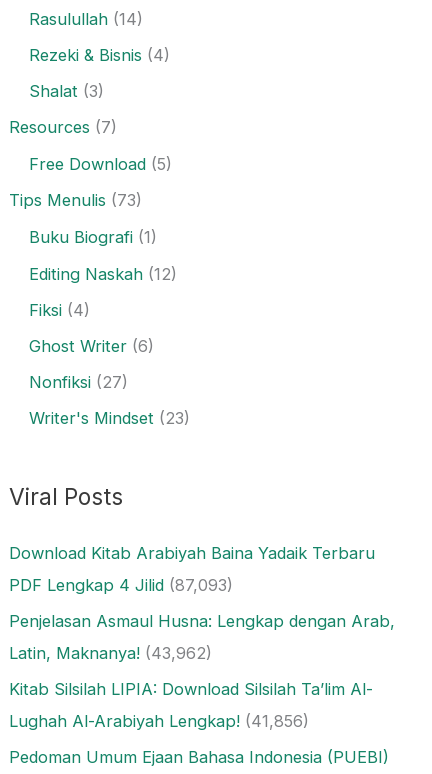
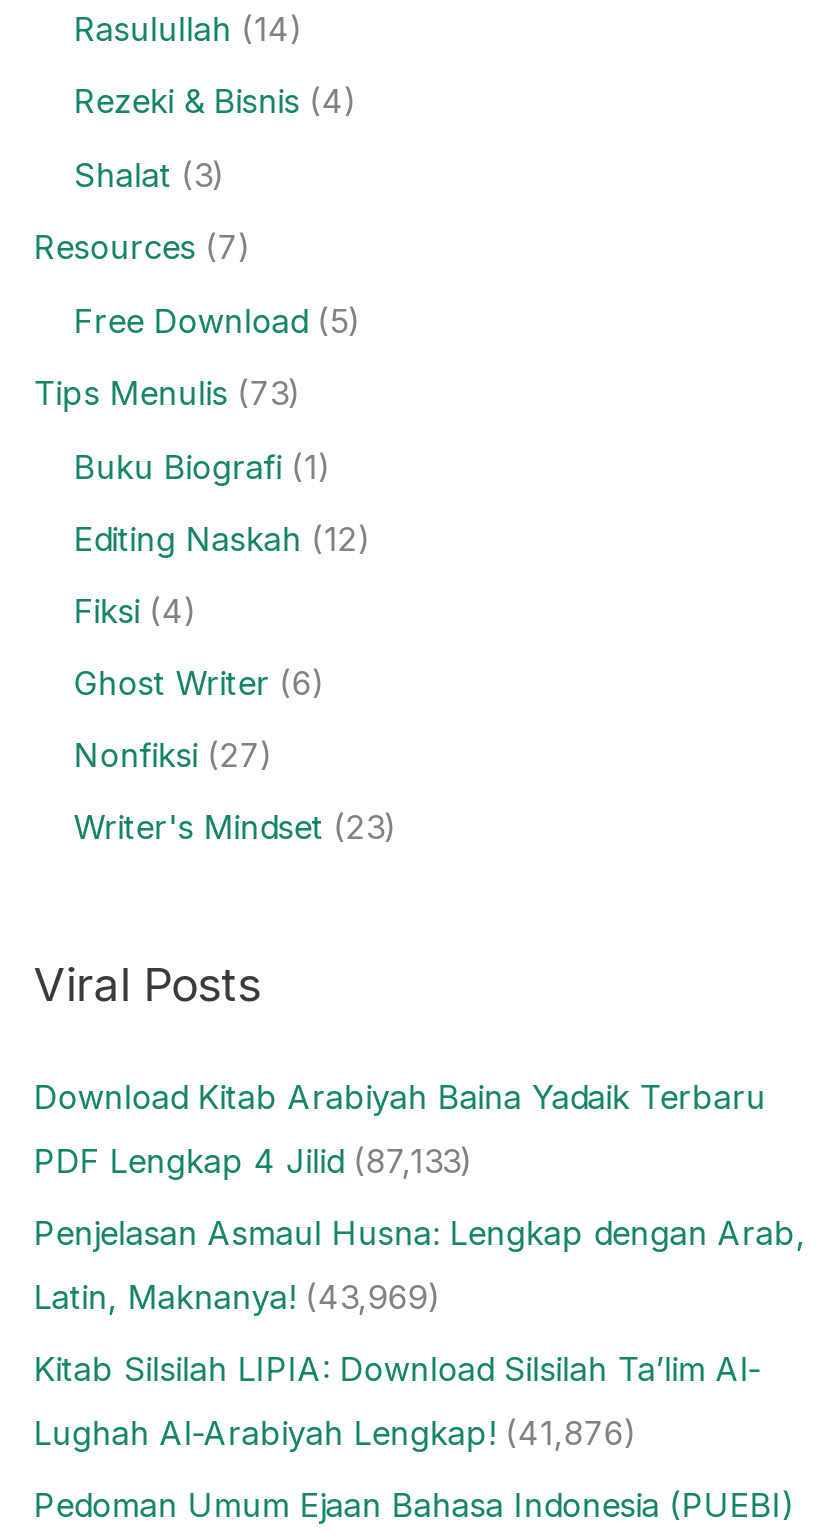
- PDF Lengkap 4 Jilid (87,093)
+ PDF Lengkap 4 Jilid (87,133)

- Latin, Maknanya! (43,962)
+ Latin, Maknanya! (43,969)

- Lughah Al-Arabiyah Lengkap! (41,856)
+ Lughah Al-Arabiyah Lengkap! (41,876)
